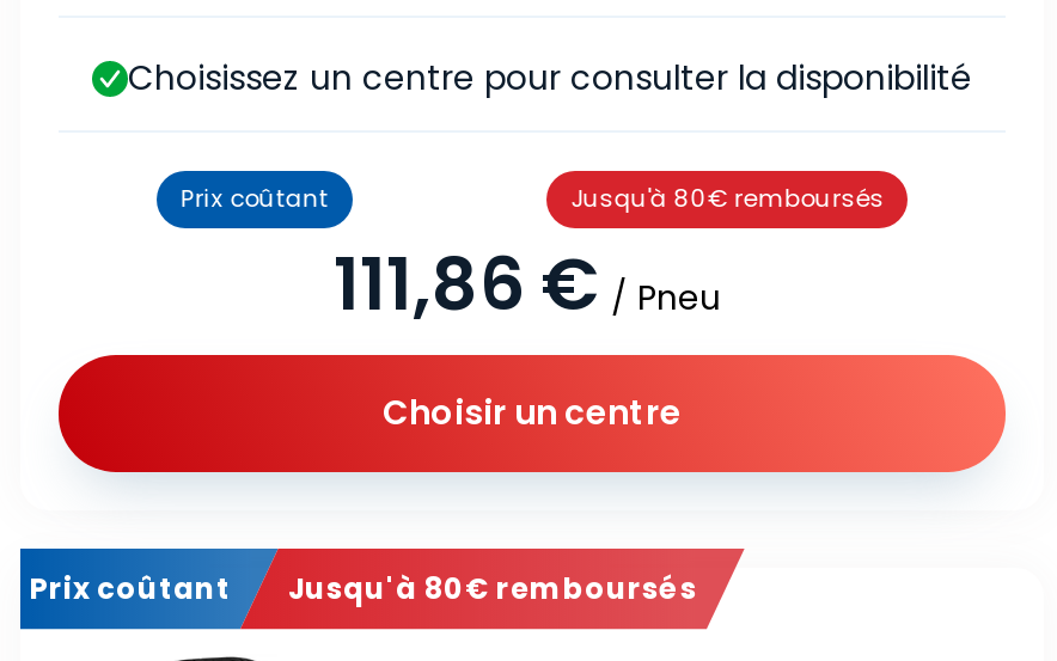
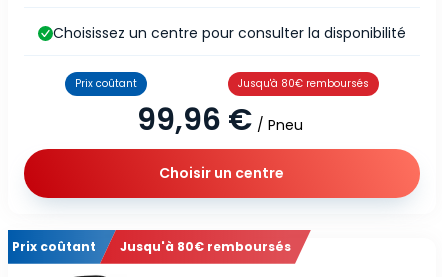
- 111,86 € / Pneu
+ 99,96 € / Pneu
